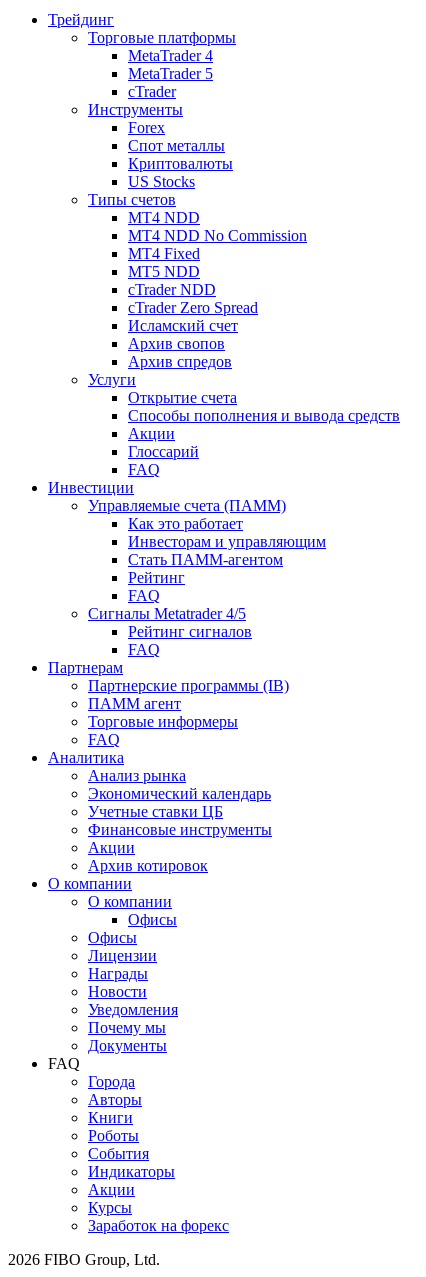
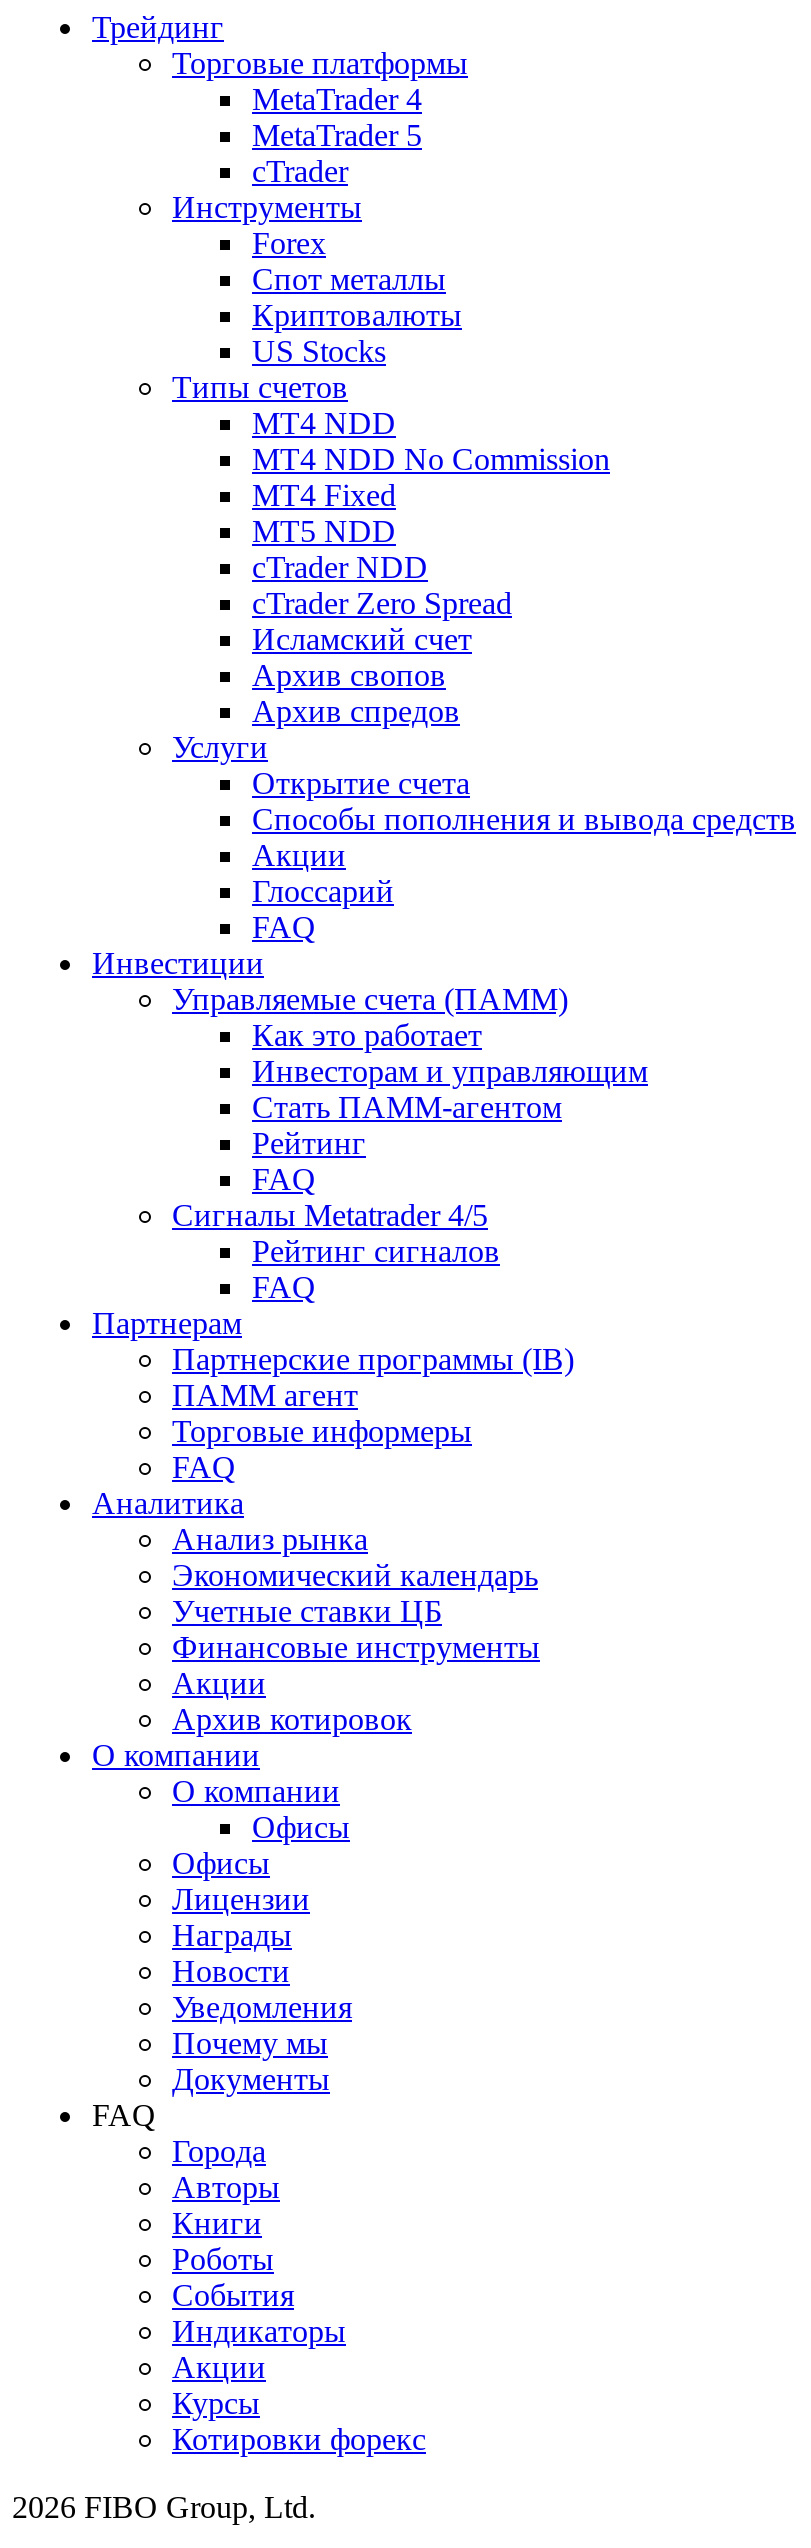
- Заработок на форекс
+ Котировки форекс
